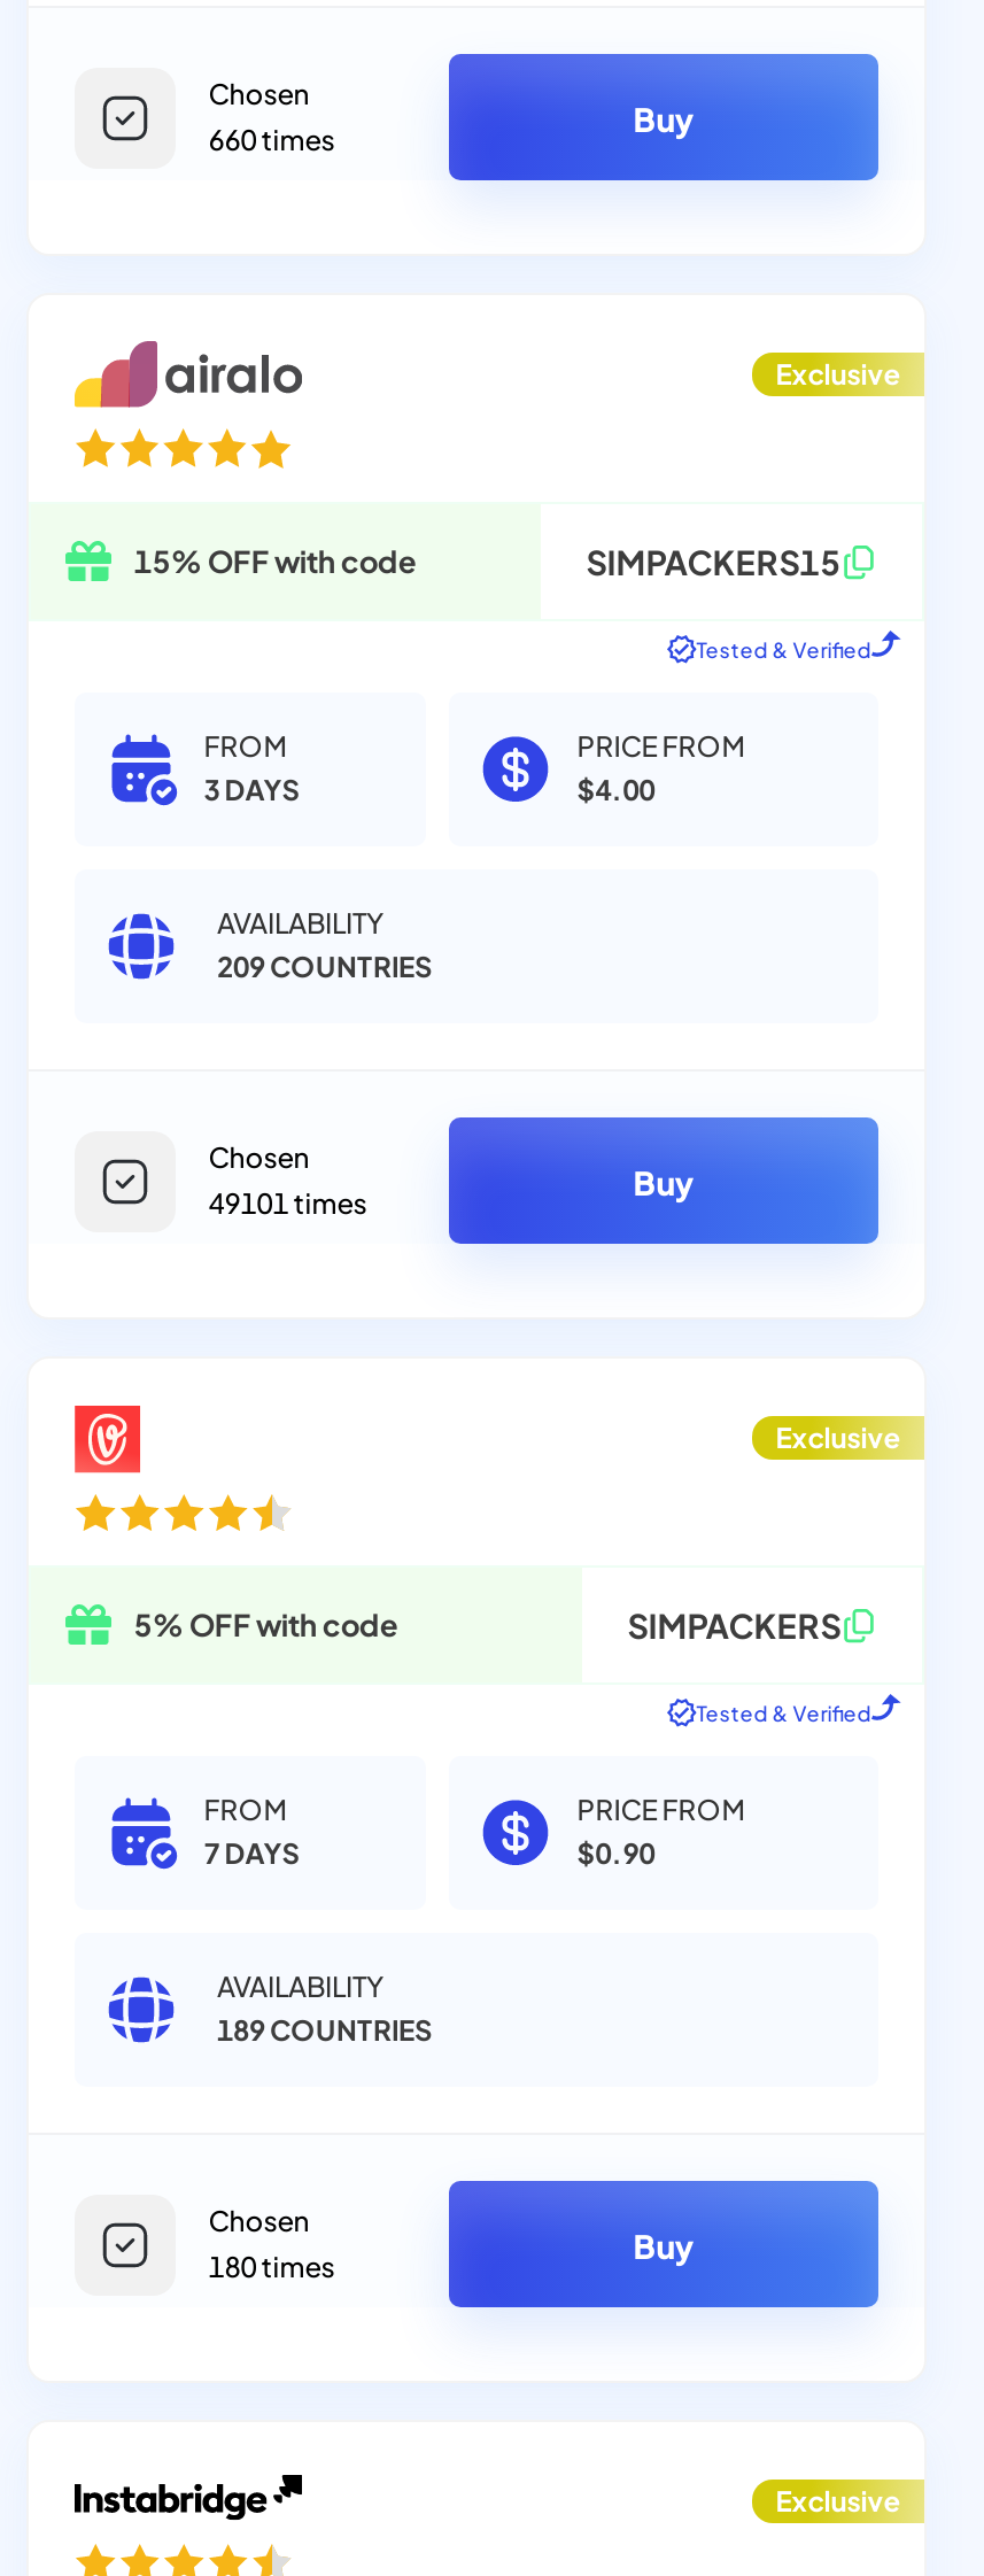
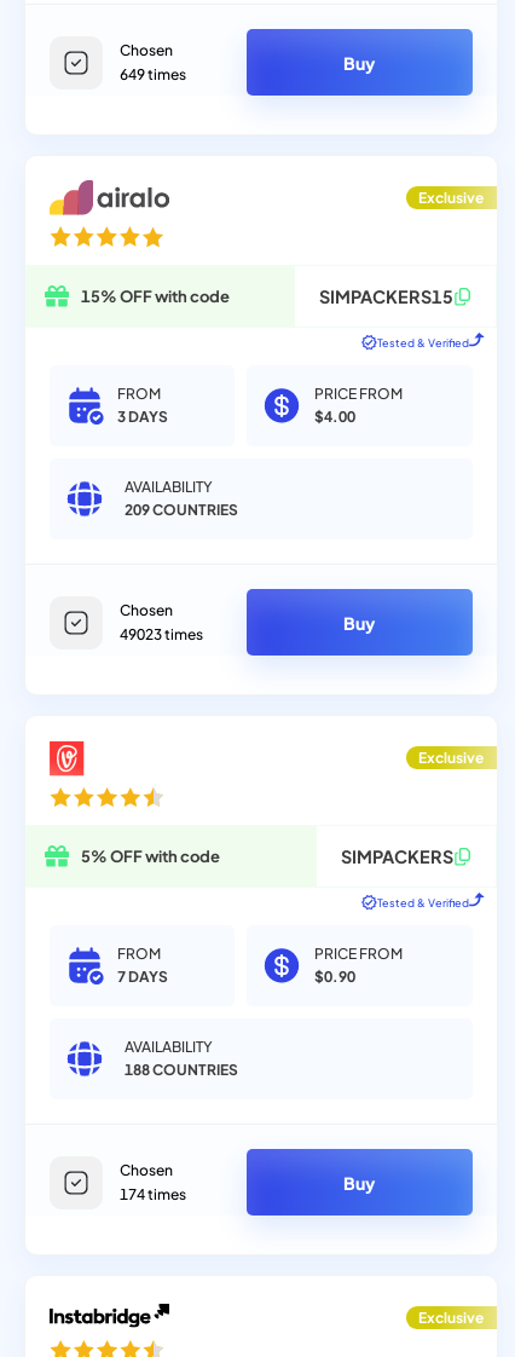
- 660 times
+ 649 times

- 49101 times
+ 49023 times

- 189 COUNTRIES
+ 188 COUNTRIES

- 180 times
+ 174 times
